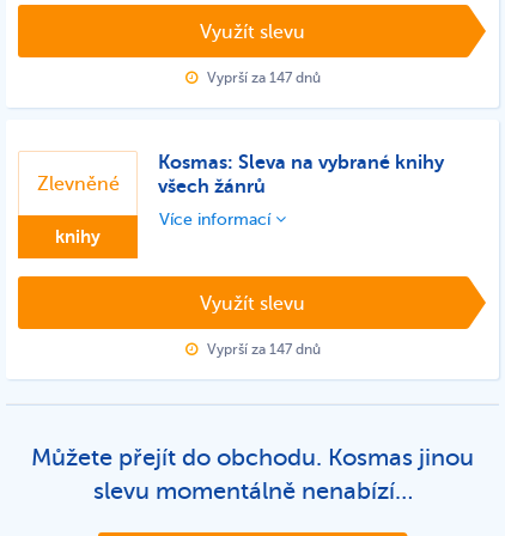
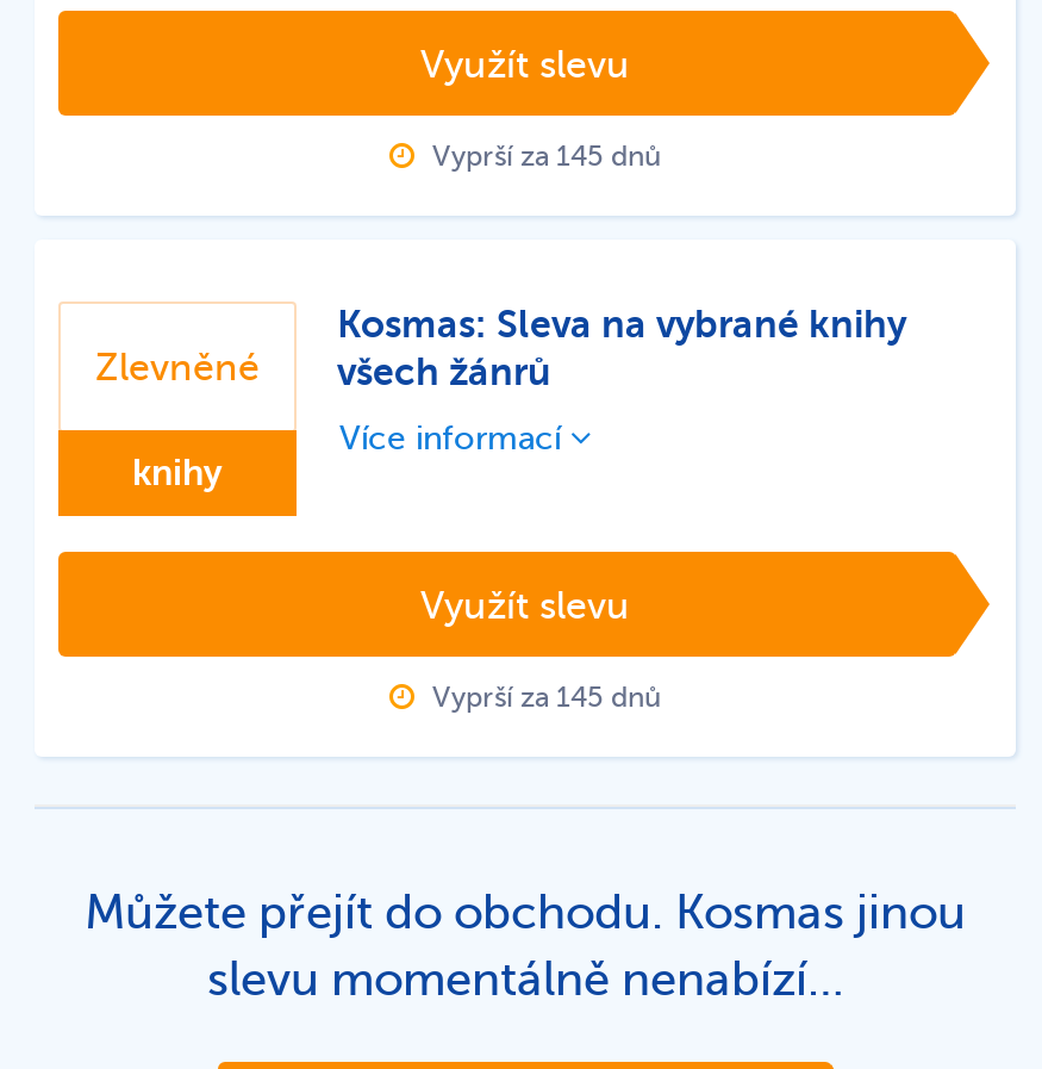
- Vyprší za 147 dnů
+ Vyprší za 145 dnů

- Vyprší za 147 dnů
+ Vyprší za 145 dnů
